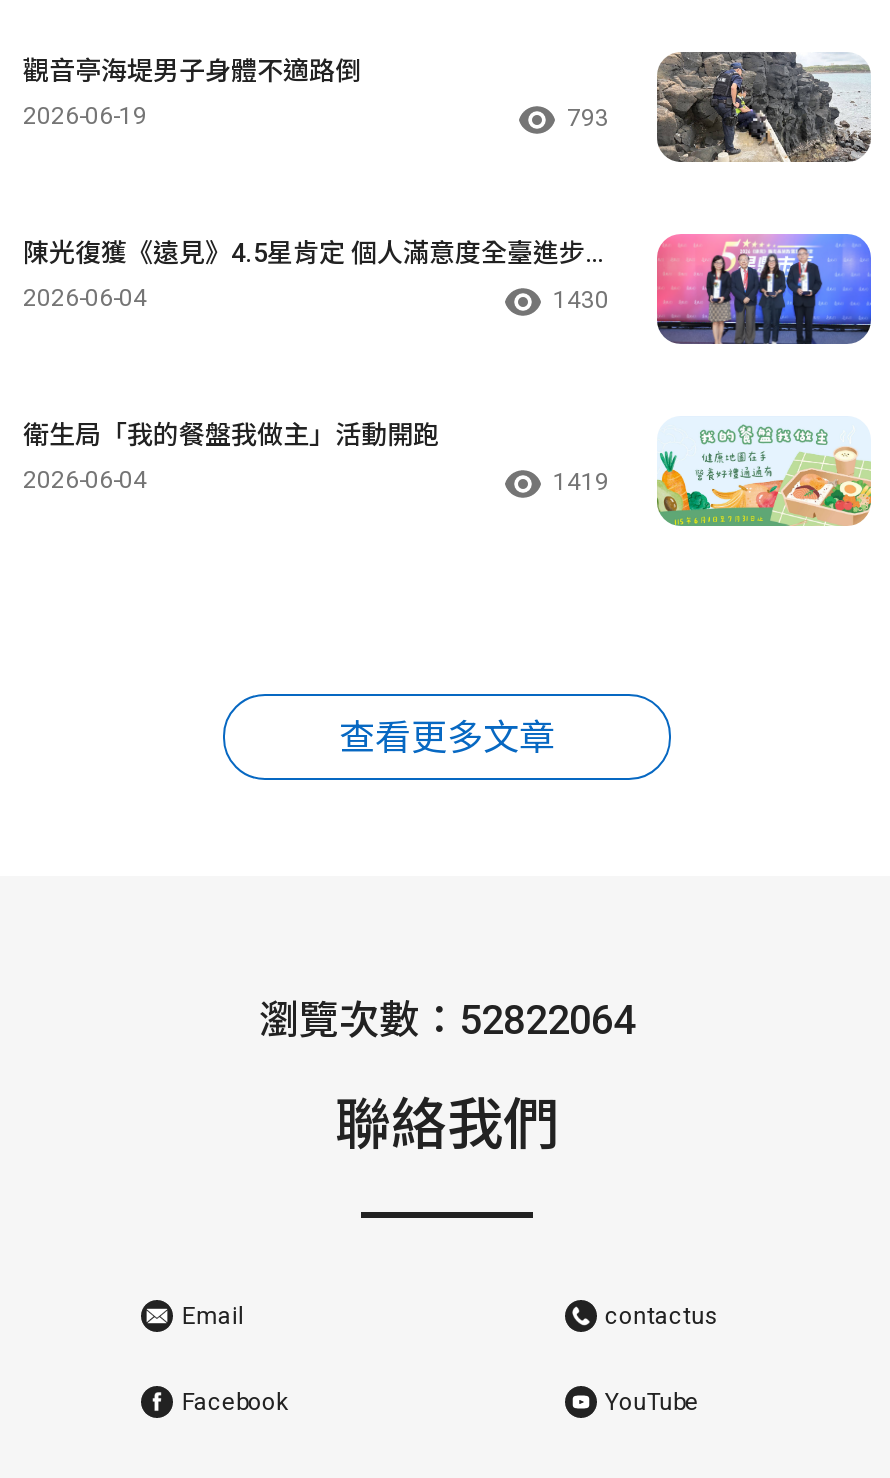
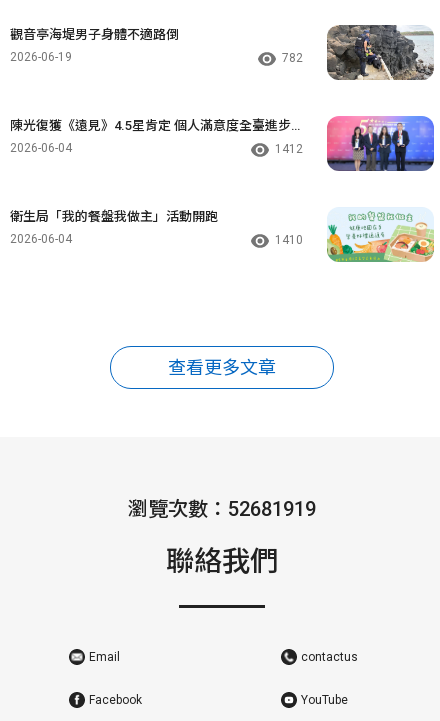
- 793
+ 782

- 1430
+ 1412

- 1419
+ 1410

- 瀏覽次數：52822064
+ 瀏覽次數：52681919
